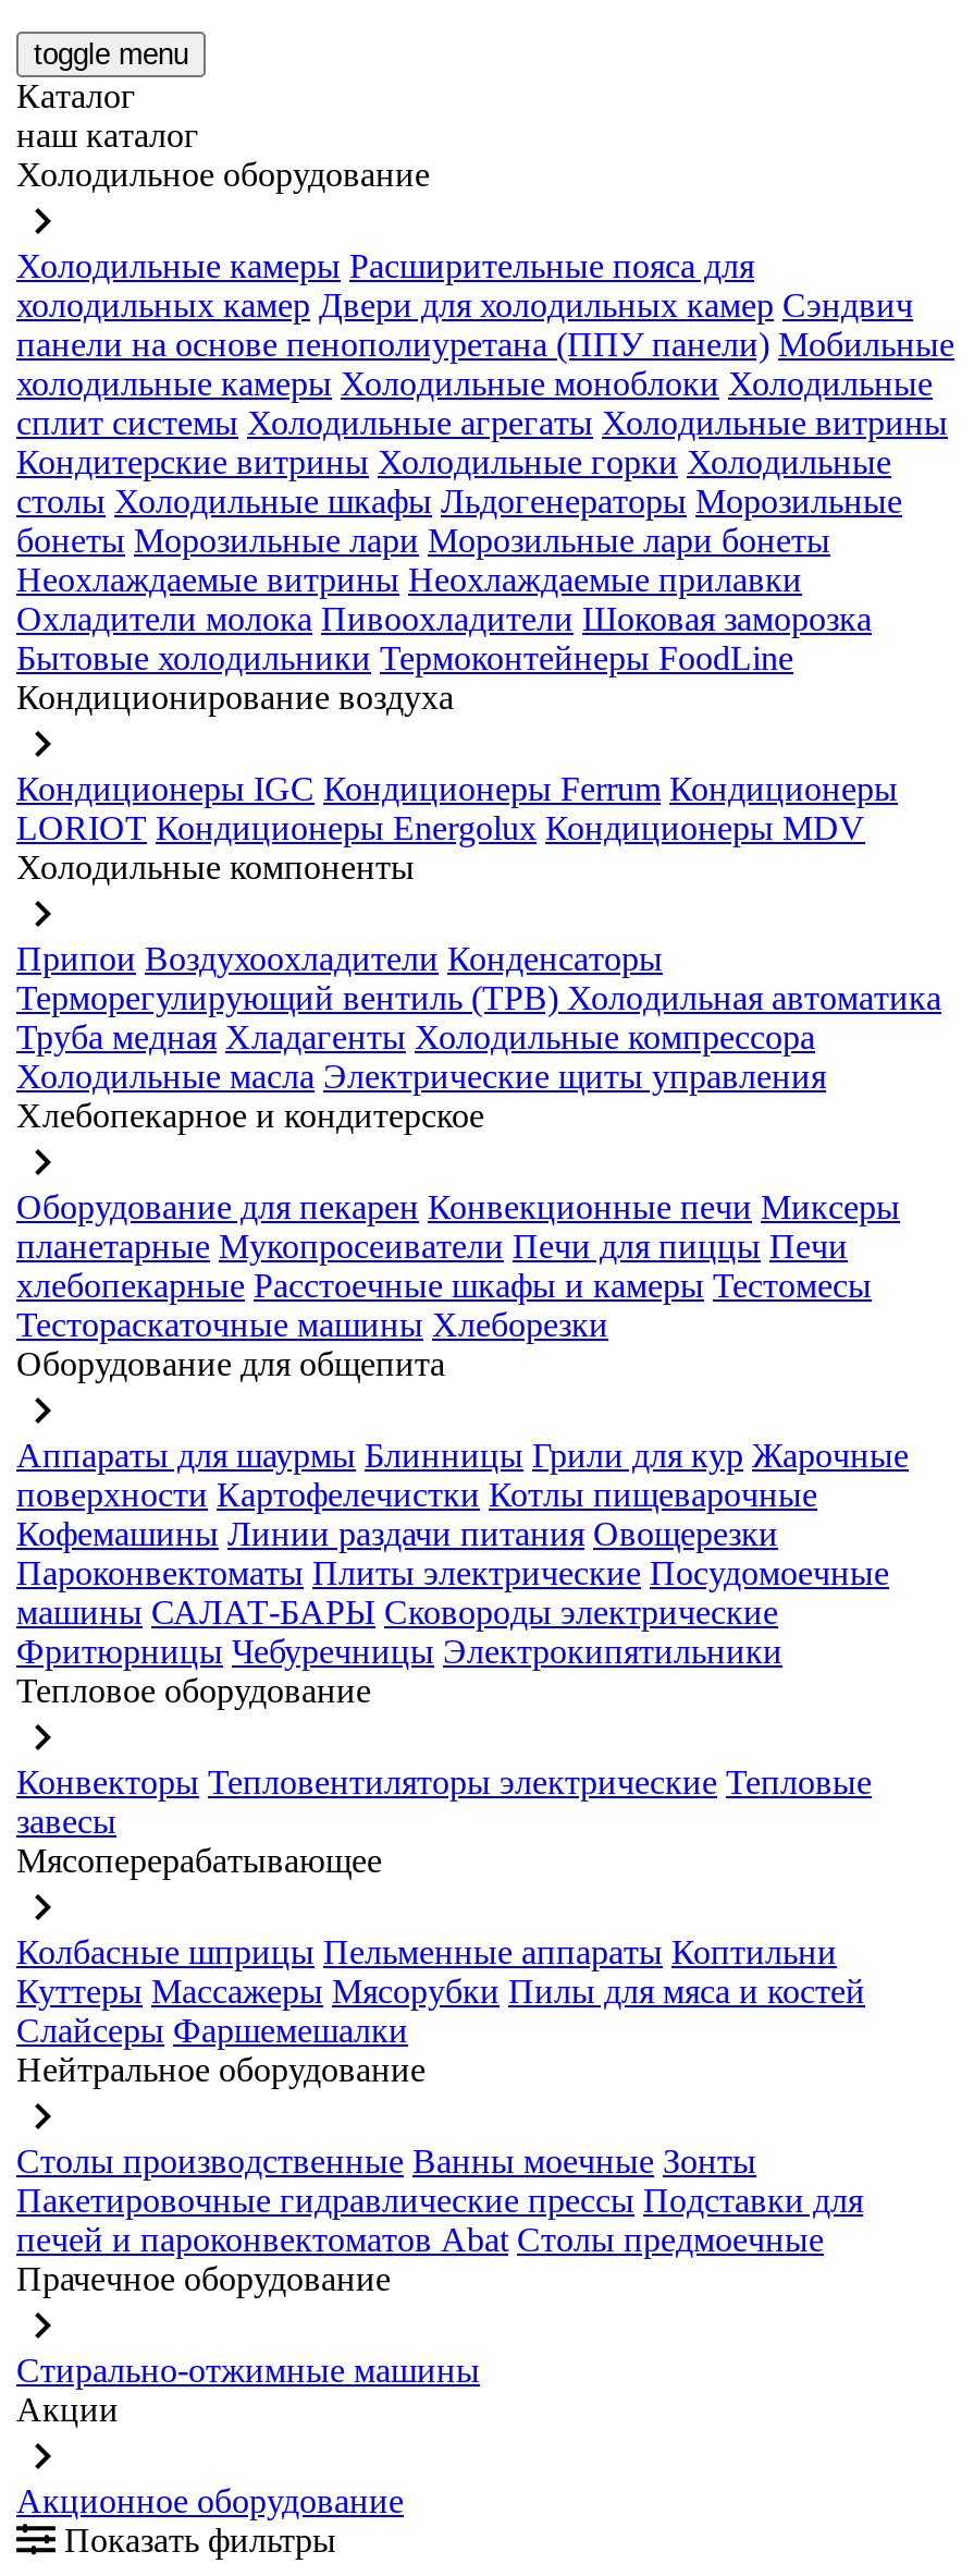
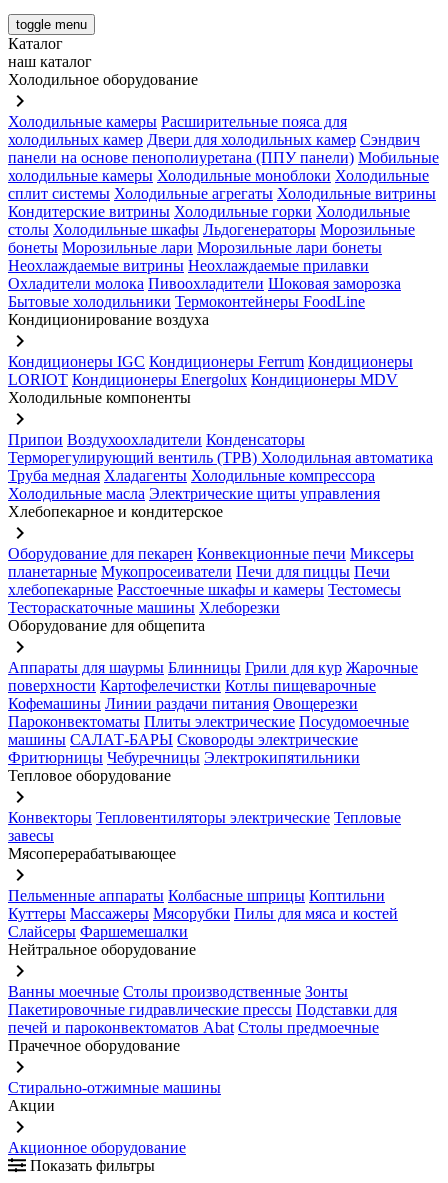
- Колбасные шприцы Пельменные аппараты Коптильни
+ Пельменные аппараты Колбасные шприцы Коптильни

- Столы производственные Ванны моечные Зонты
+ Ванны моечные Столы производственные Зонты
